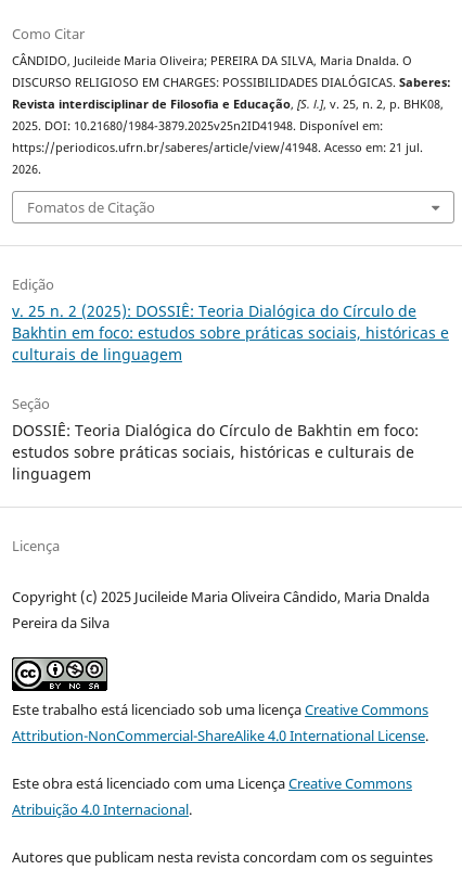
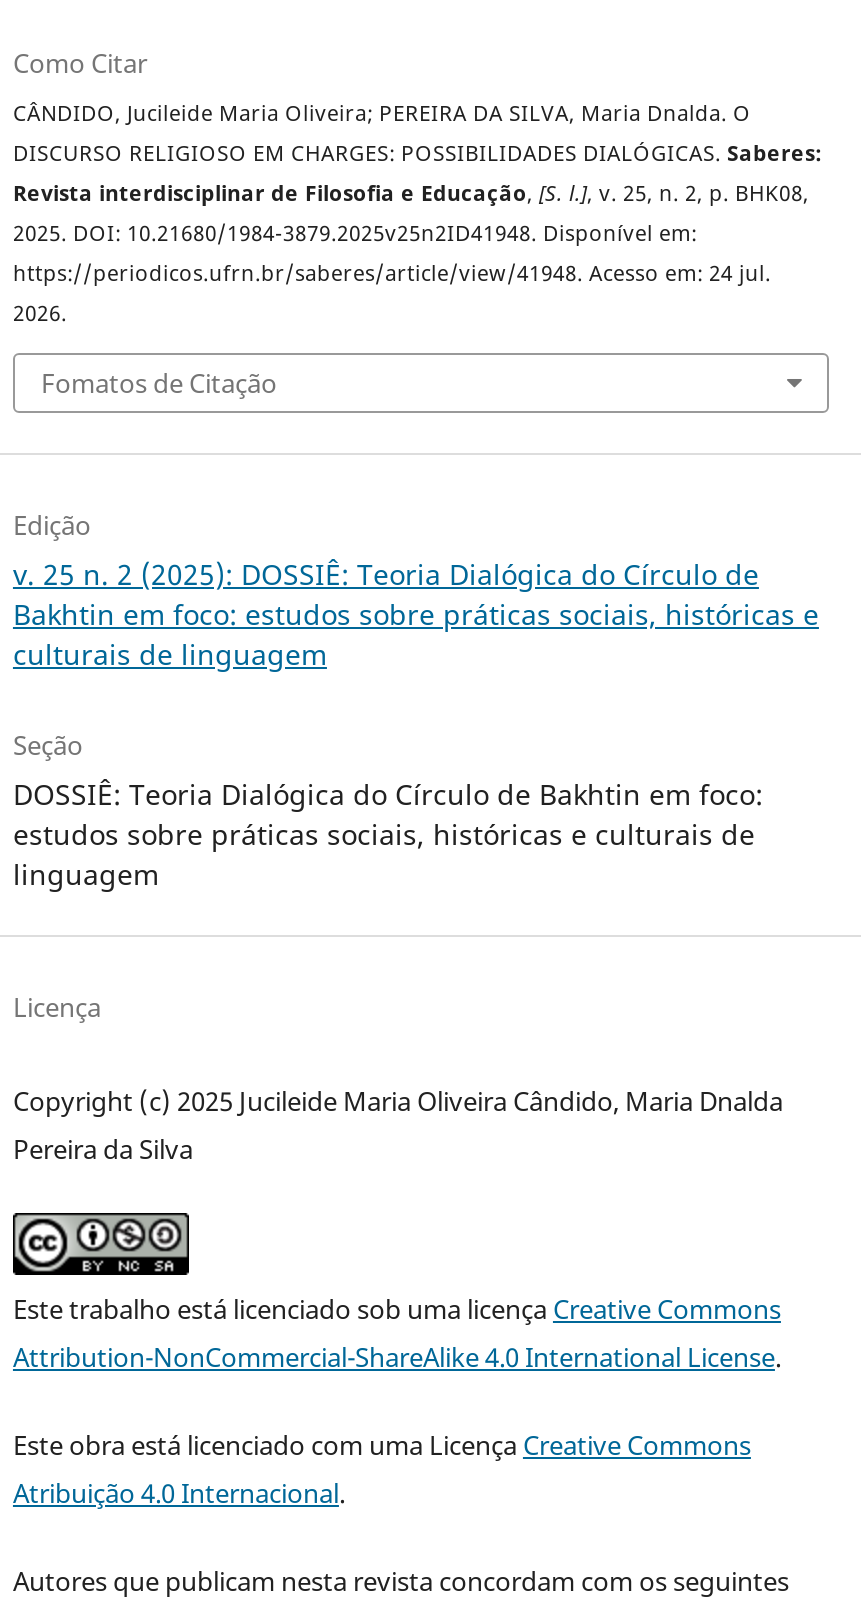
- https://periodicos.ufrn.br/saberes/article/view/41948. Acesso em: 21 jul.
+ https://periodicos.ufrn.br/saberes/article/view/41948. Acesso em: 24 jul.
